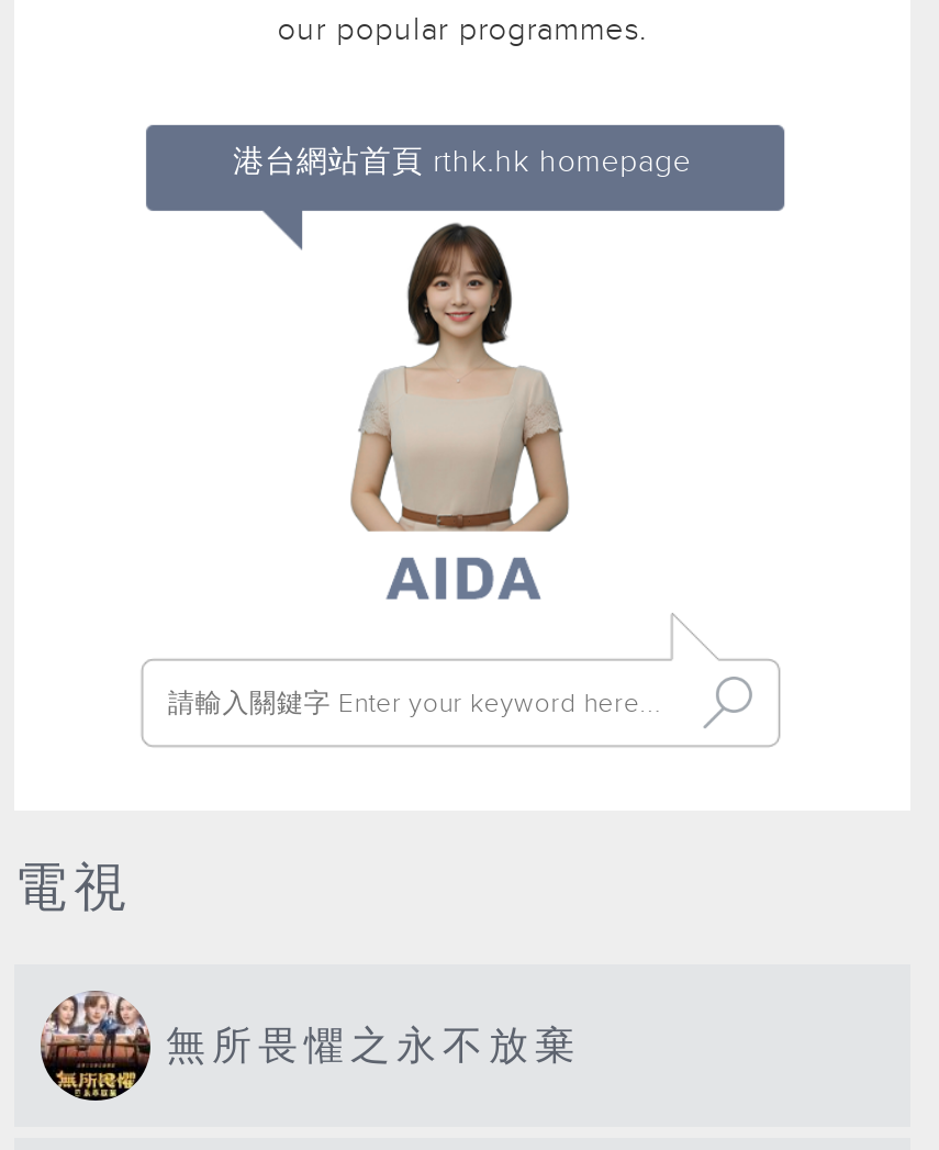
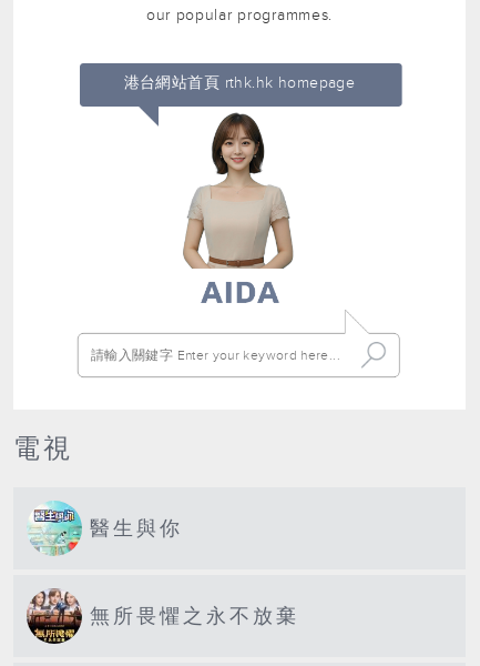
+ [image]
+ 醫生與你
